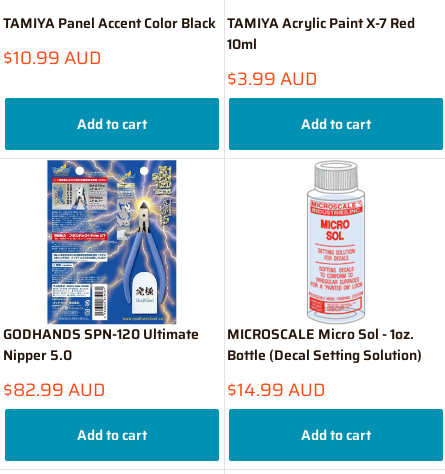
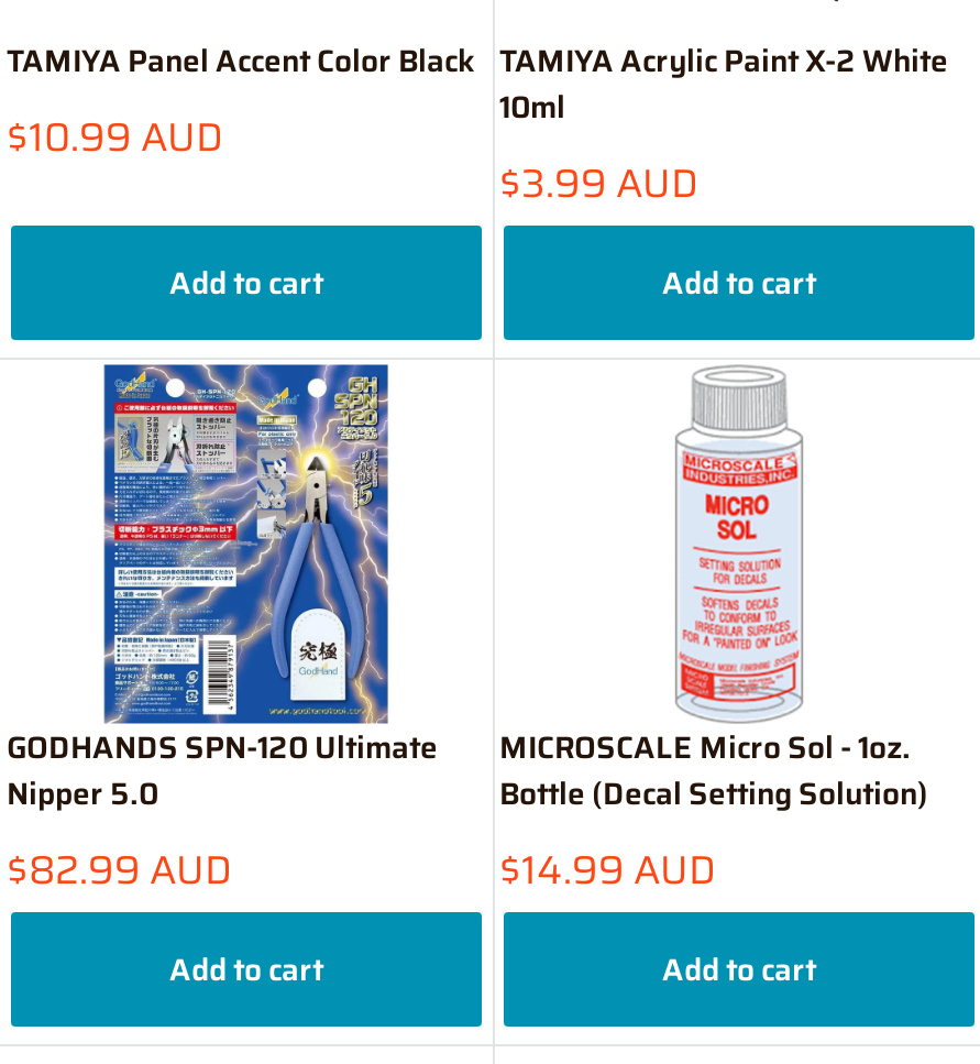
- TAMIYA Acrylic Paint X-7 Red
+ TAMIYA Acrylic Paint X-2 White
